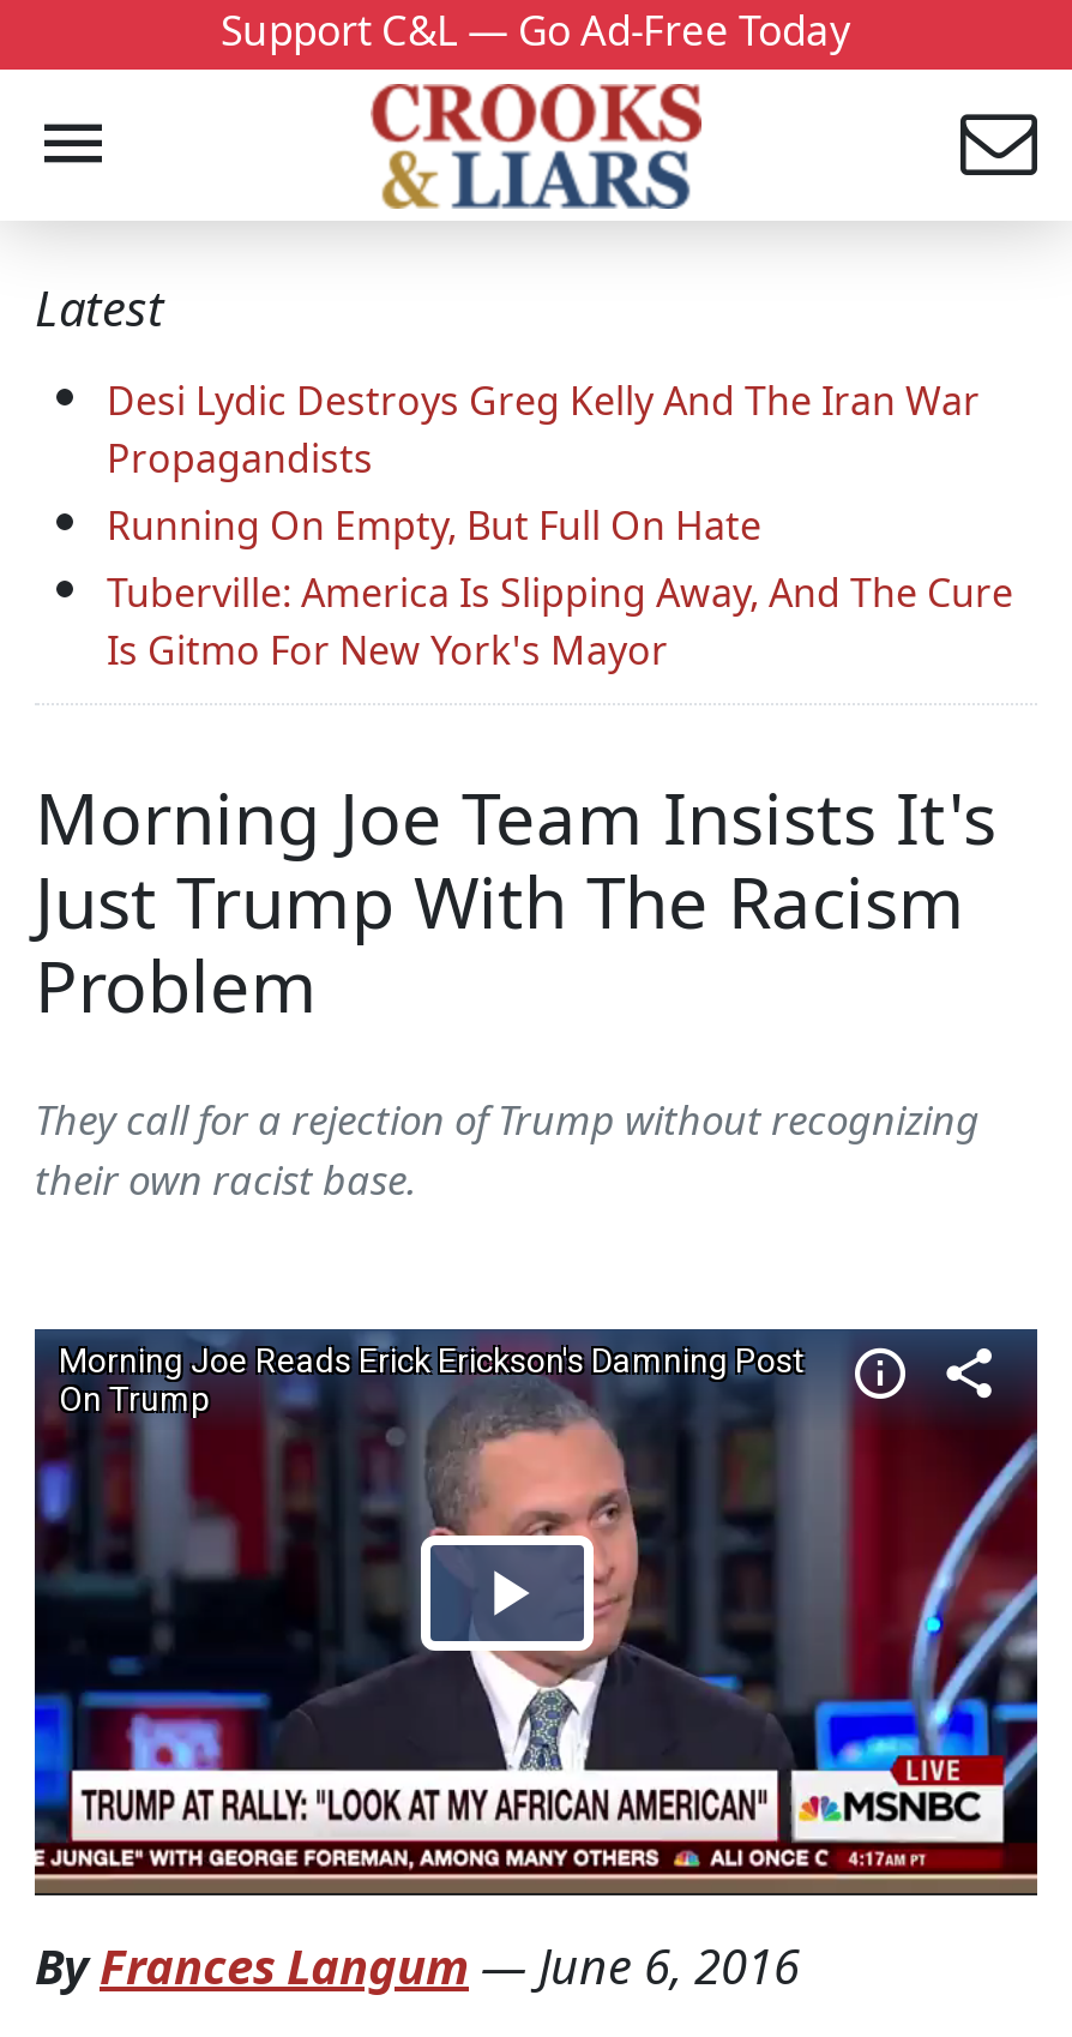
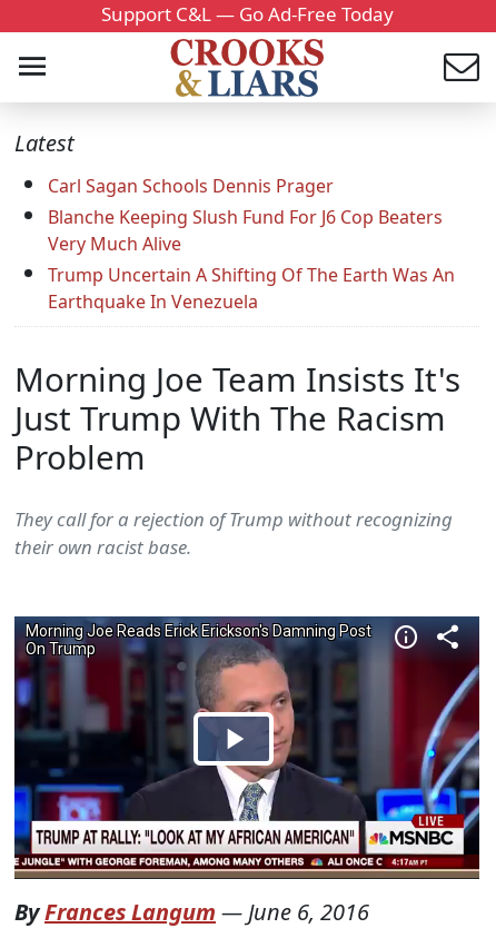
- Desi Lydic Destroys Greg Kelly And The Iran War
- Propagandists
- Running On Empty, But Full On Hate
- Tuberville: America Is Slipping Away, And The Cure
- Is Gitmo For New York's Mayor
+ Carl Sagan Schools Dennis Prager
+ Blanche Keeping Slush Fund For J6 Cop Beaters
+ Very Much Alive
+ Trump Uncertain A Shifting Of The Earth Was An
+ Earthquake In Venezuela
